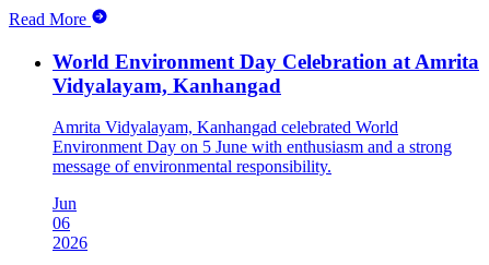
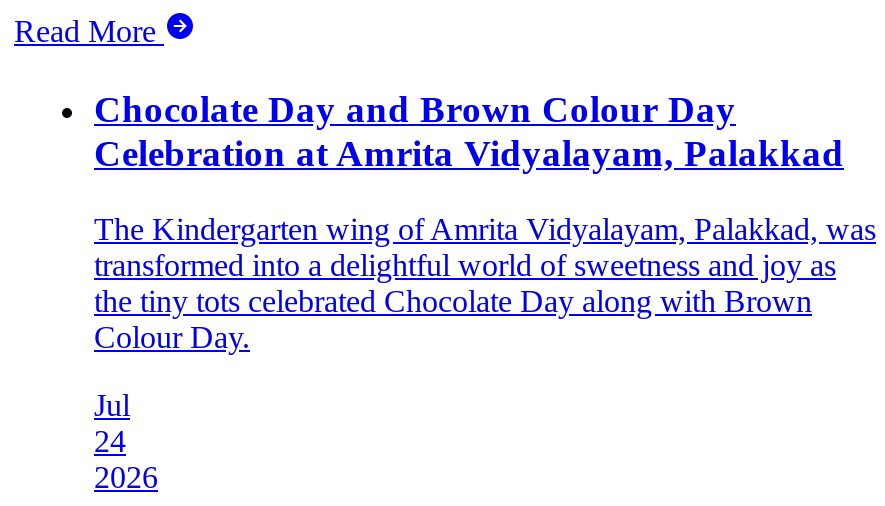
- World Environment Day Celebration at Amrita
- Vidyalayam, Kanhangad
+ Chocolate Day and Brown Colour Day
+ Celebration at Amrita Vidyalayam, Palakkad

- Amrita Vidyalayam, Kanhangad celebrated World
- Environment Day on 5 June with enthusiasm and a strong
- message of environmental responsibility.
+ The Kindergarten wing of Amrita Vidyalayam, Palakkad, was
+ transformed into a delightful world of sweetness and joy as
+ the tiny tots celebrated Chocolate Day along with Brown
+ Colour Day.

- Jun
- 06
+ Jul
+ 24
